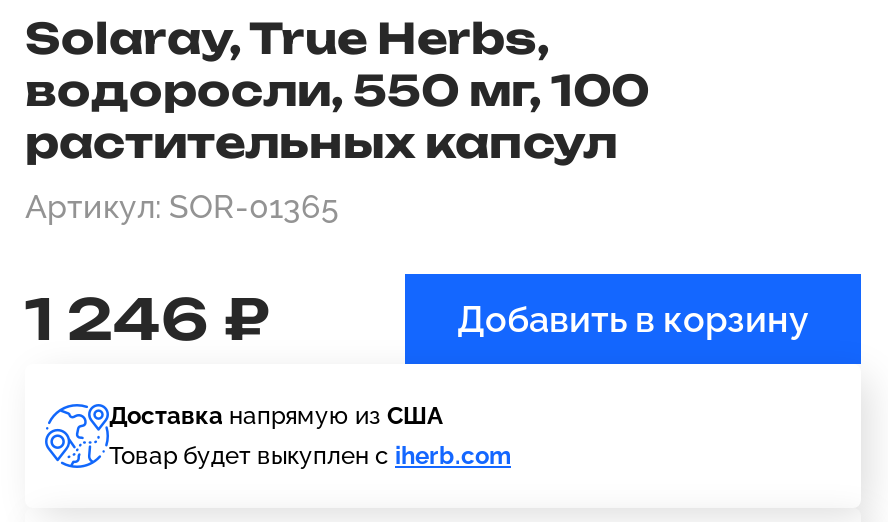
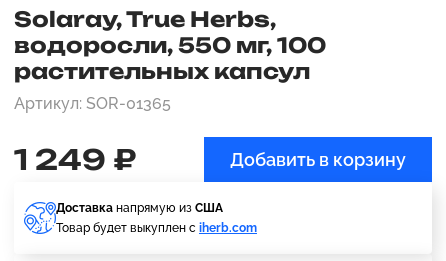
- 1 246 ₽
+ 1 249 ₽
